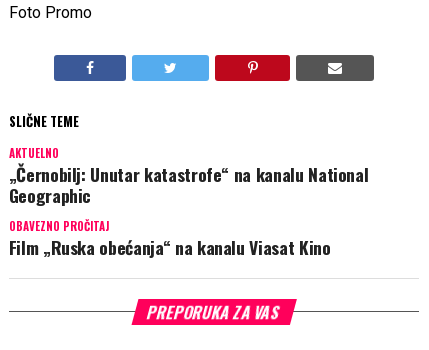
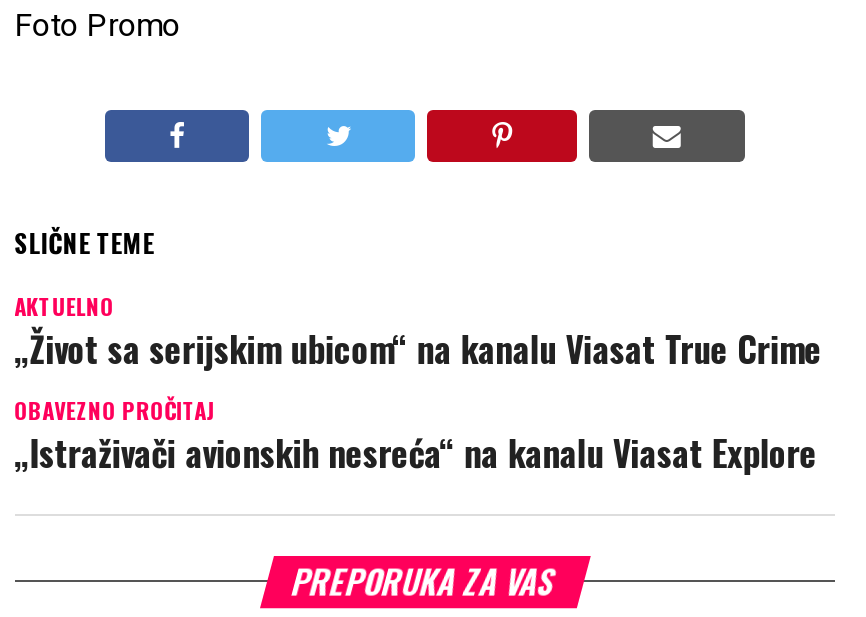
- „Černobilj: Unutar katastrofe“ na kanalu National
- Geographic
+ „Život sa serijskim ubicom“ na kanalu Viasat True Crime

- Film „Ruska obećanja“ na kanalu Viasat Kino
+ „Istraživači avionskih nesreća“ na kanalu Viasat Explore
